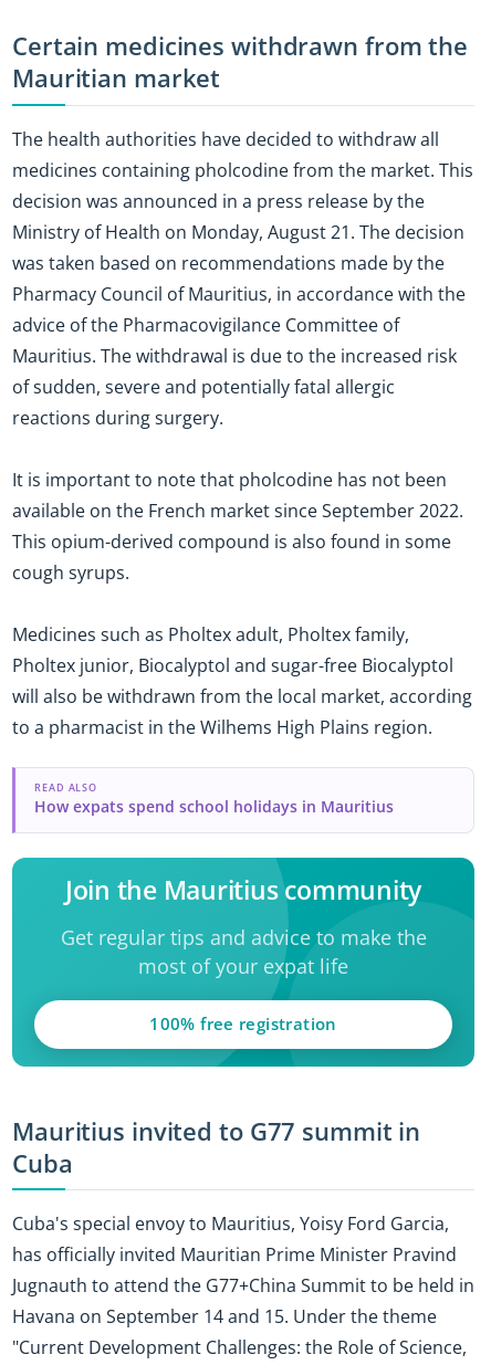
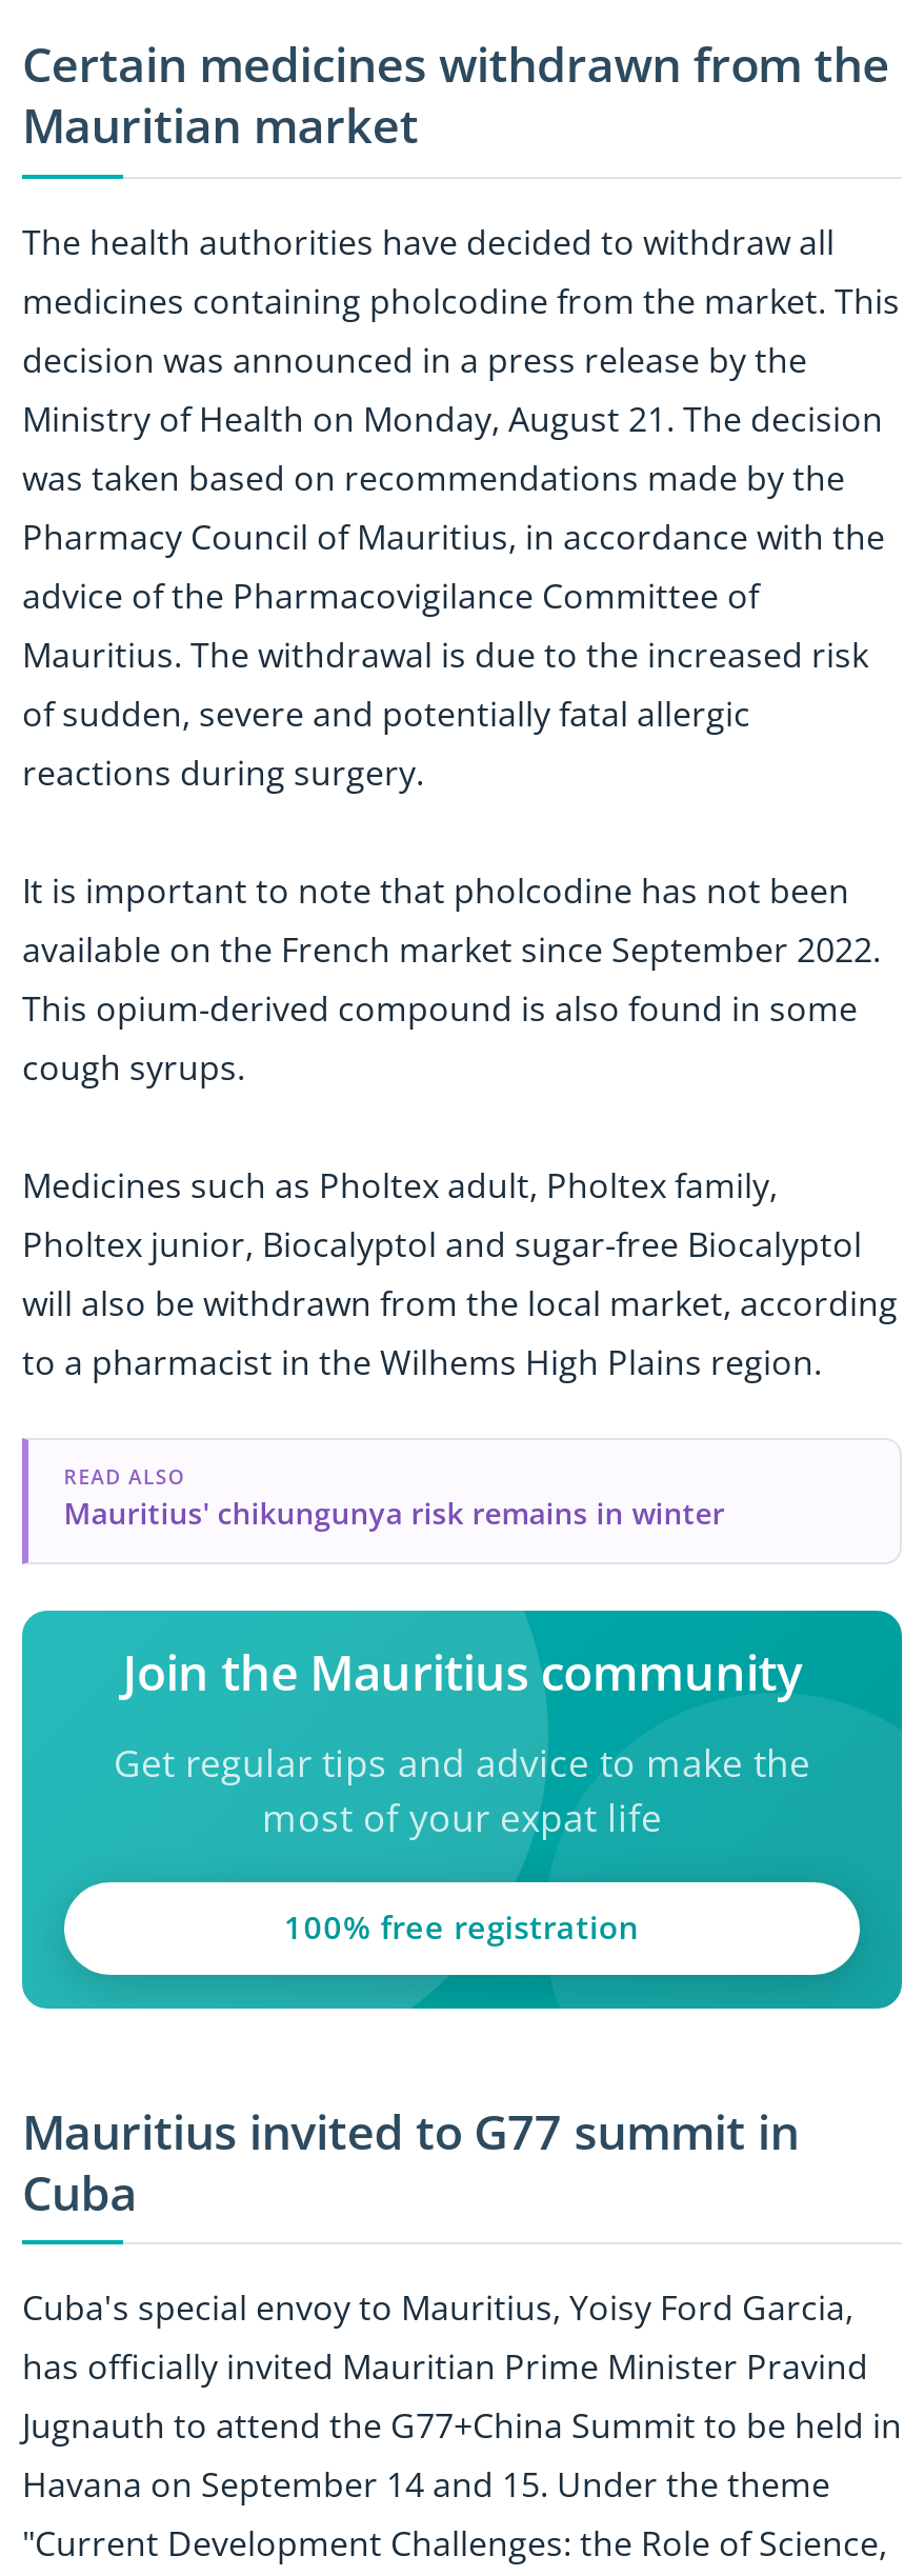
- How expats spend school holidays in Mauritius
+ Mauritius' chikungunya risk remains in winter
